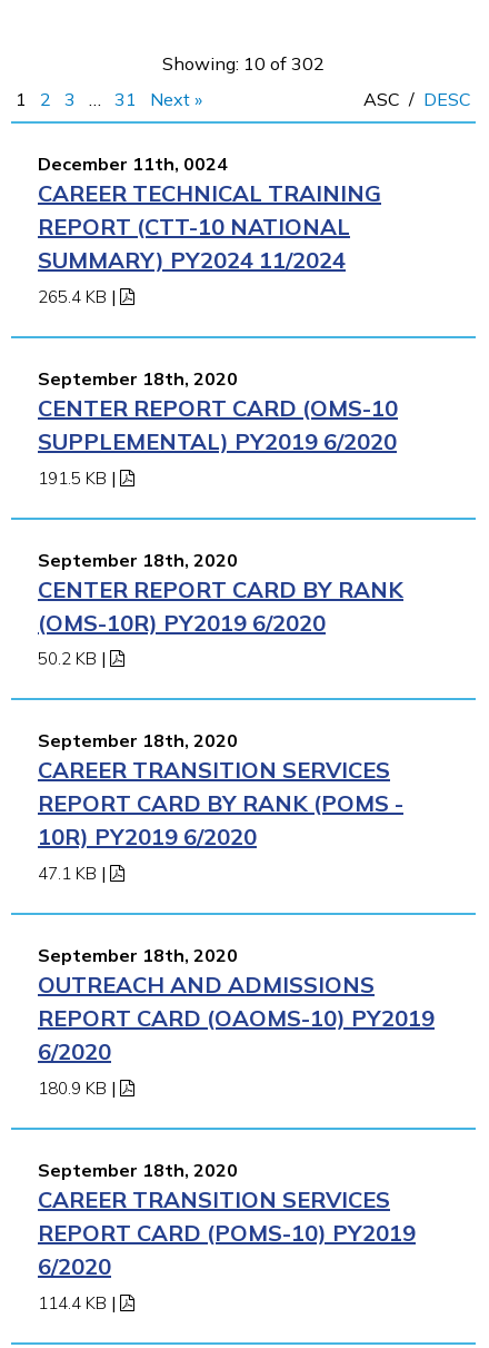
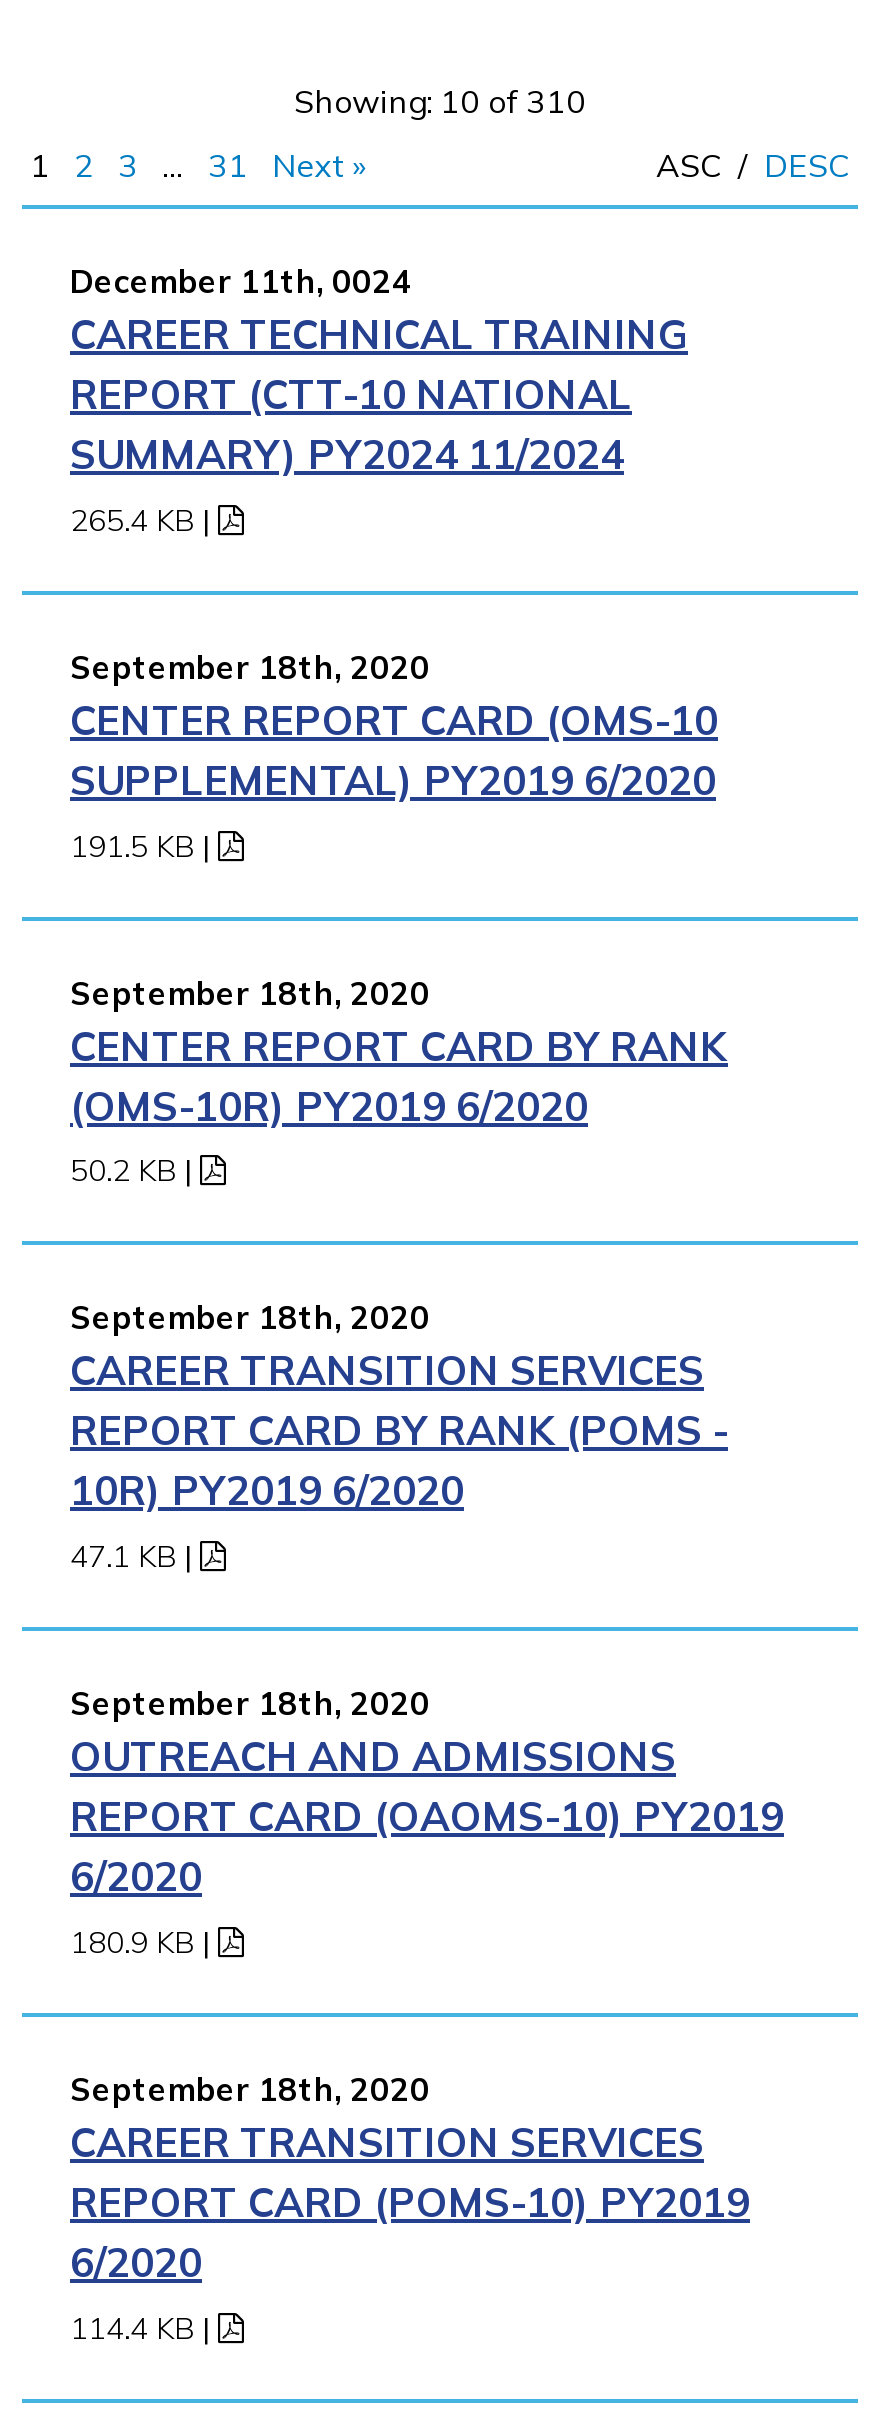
- Showing: 10 of 302
+ Showing: 10 of 310
